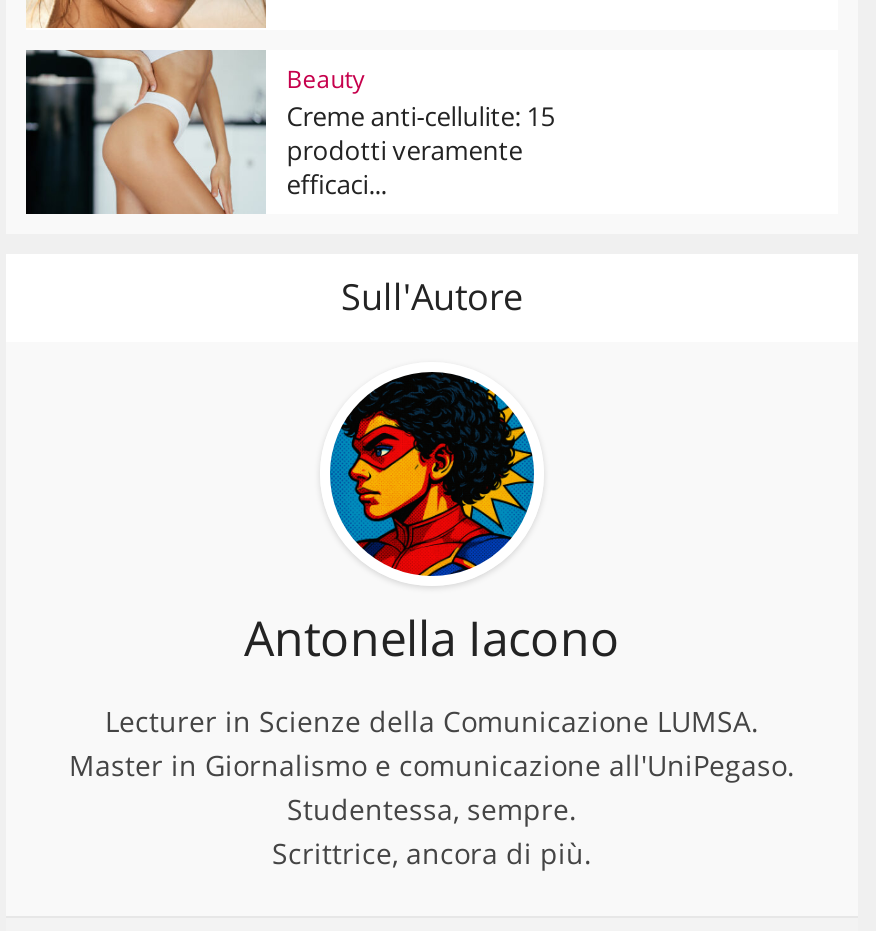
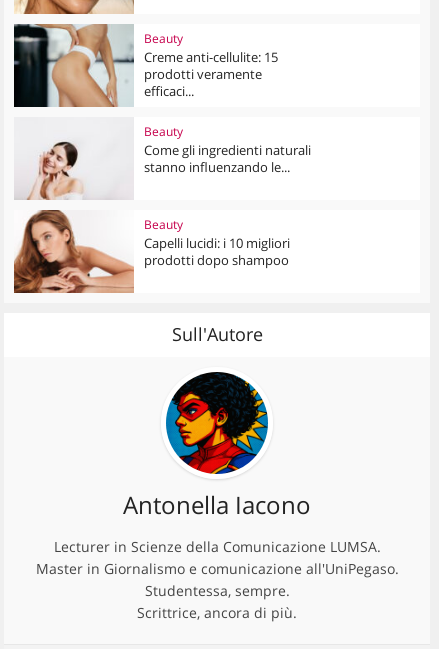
+ [image]
+ Beauty
+ Come gli ingredienti naturali
+ stanno influenzando le...
+ Beauty
+ Capelli lucidi: i 10 migliori
+ prodotti dopo shampoo

+ [image]
